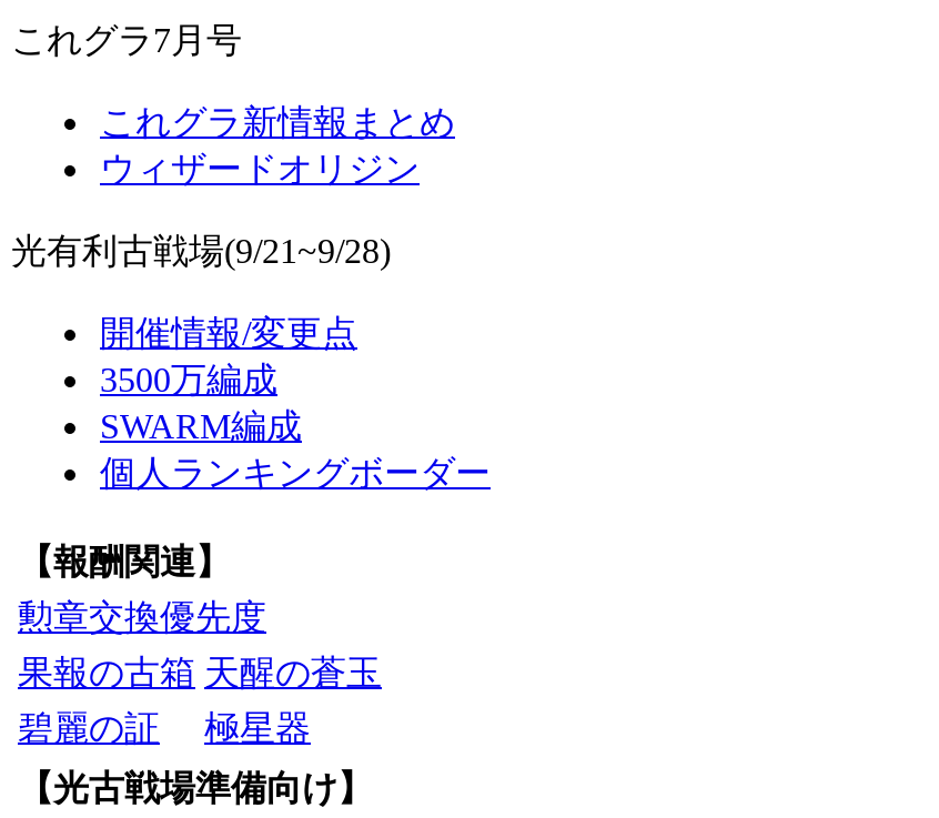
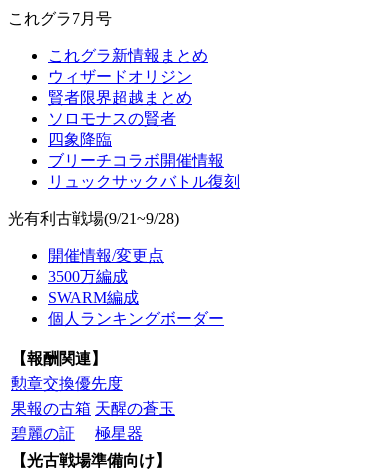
+ 賢者限界超越まとめ
+ ソロモナスの賢者
+ 四象降臨
+ ブリーチコラボ開催情報
+ リュックサックバトル復刻
